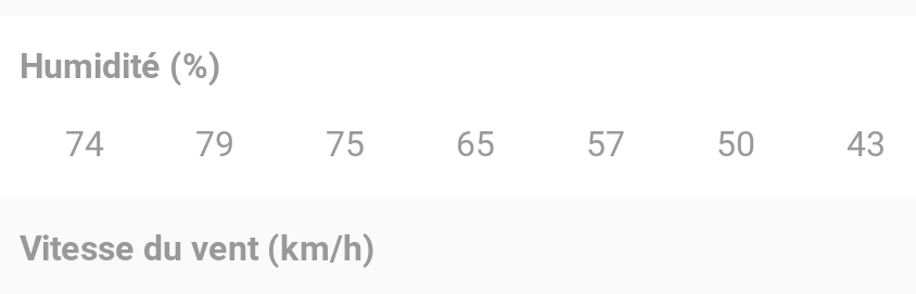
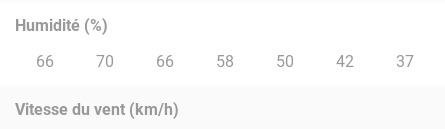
- 74
- 79
- 75
- 65
- 57
+ 66
+ 70
+ 66
+ 58

- 43
+ 42
+ 37
